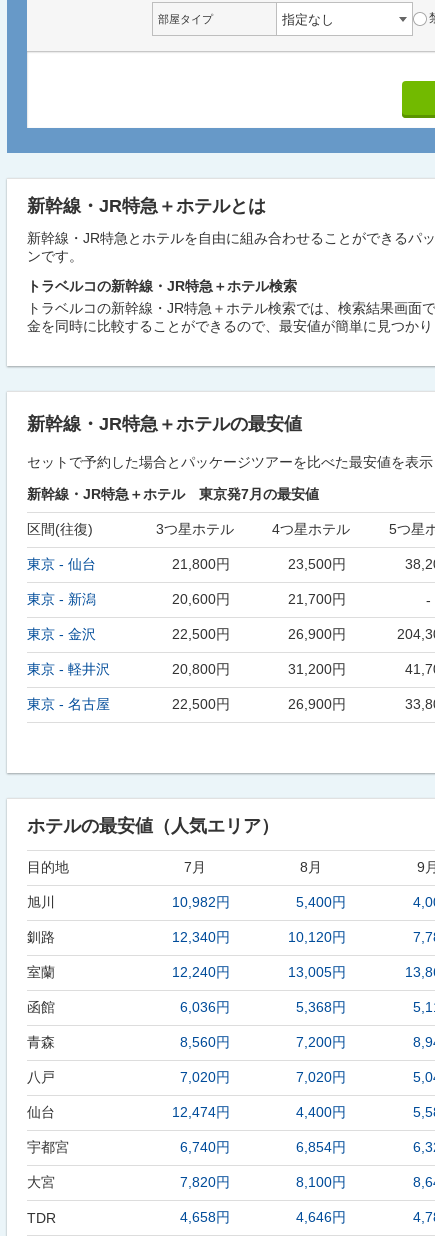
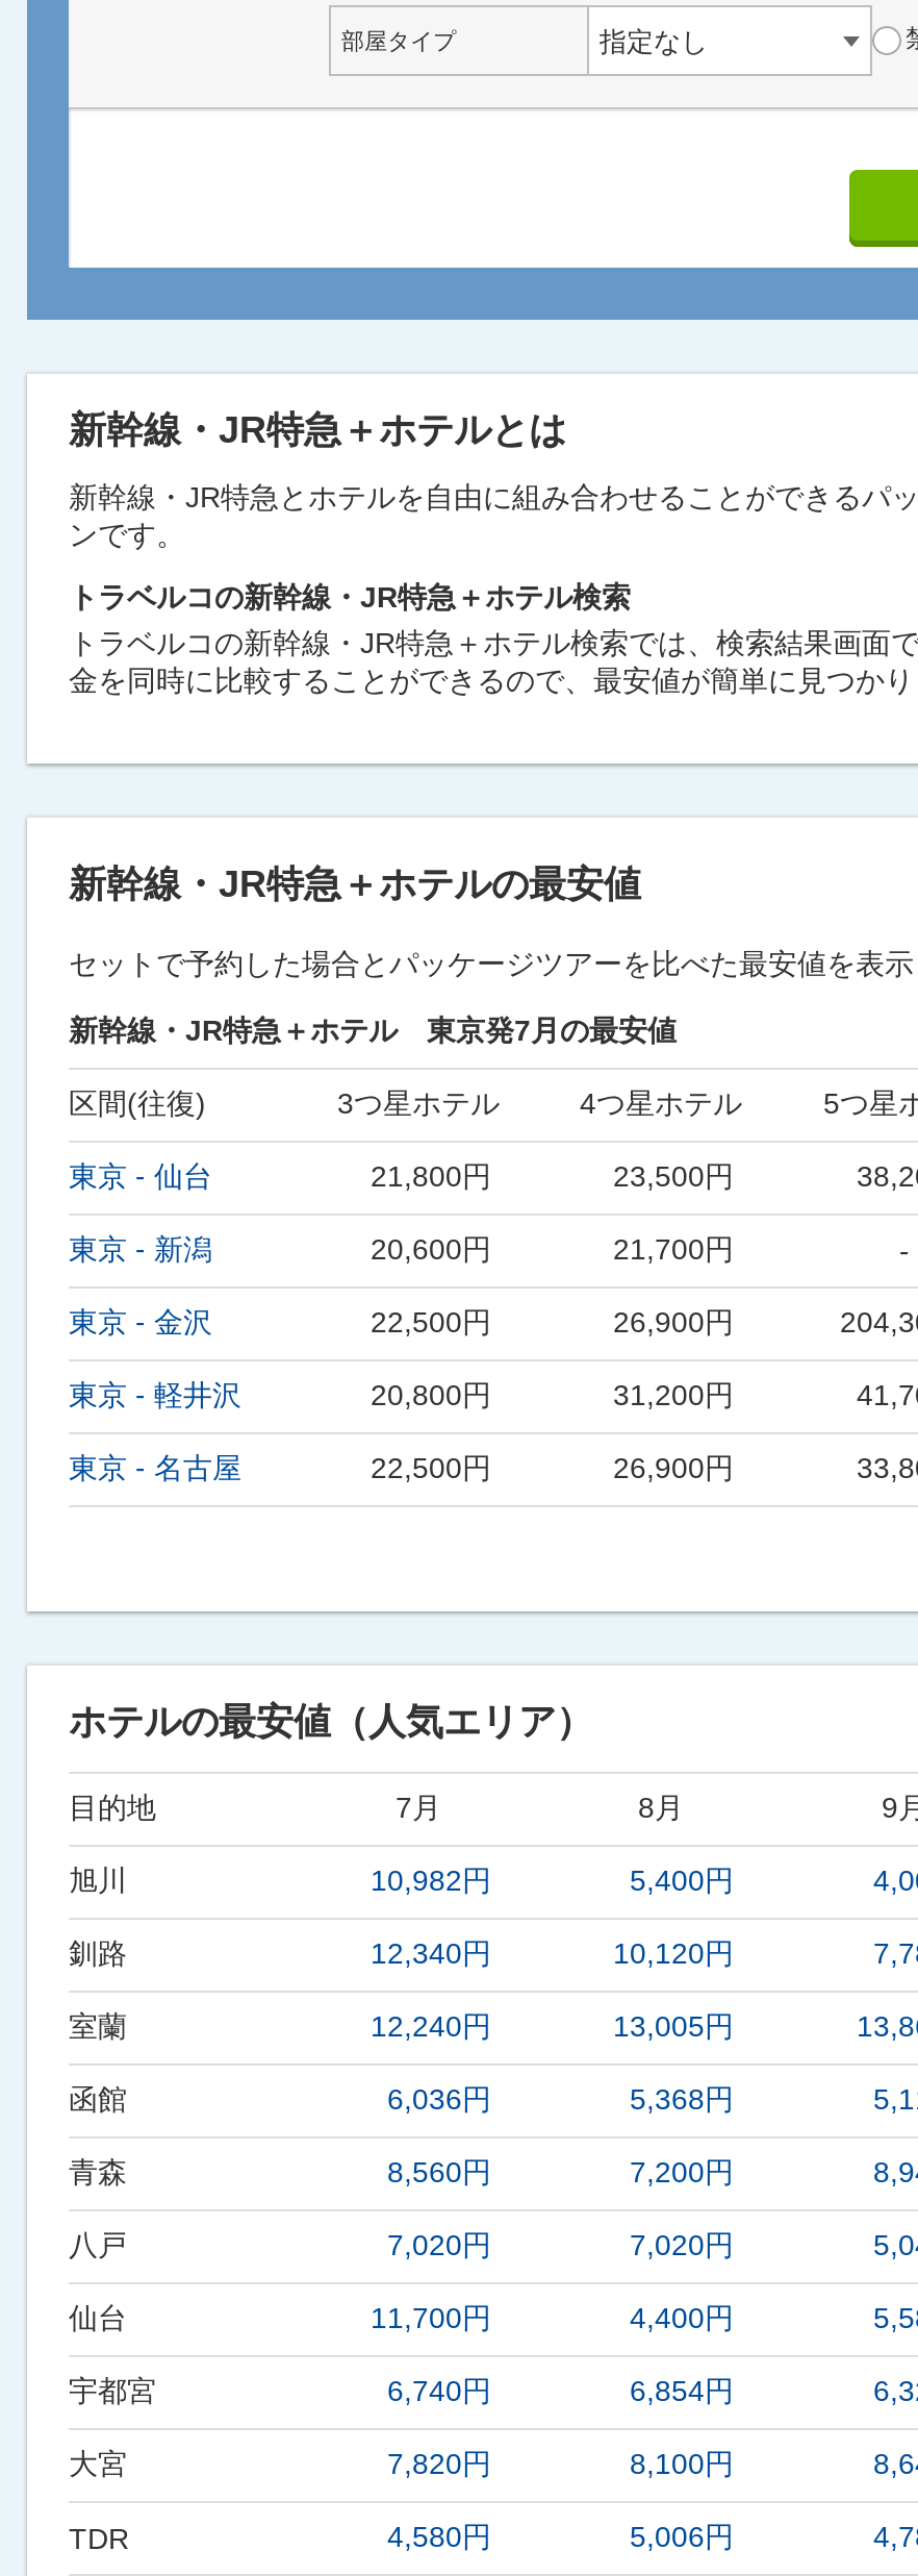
- 12,474円
+ 11,700円

- 4,658円
+ 4,580円

- 4,646円
+ 5,006円
